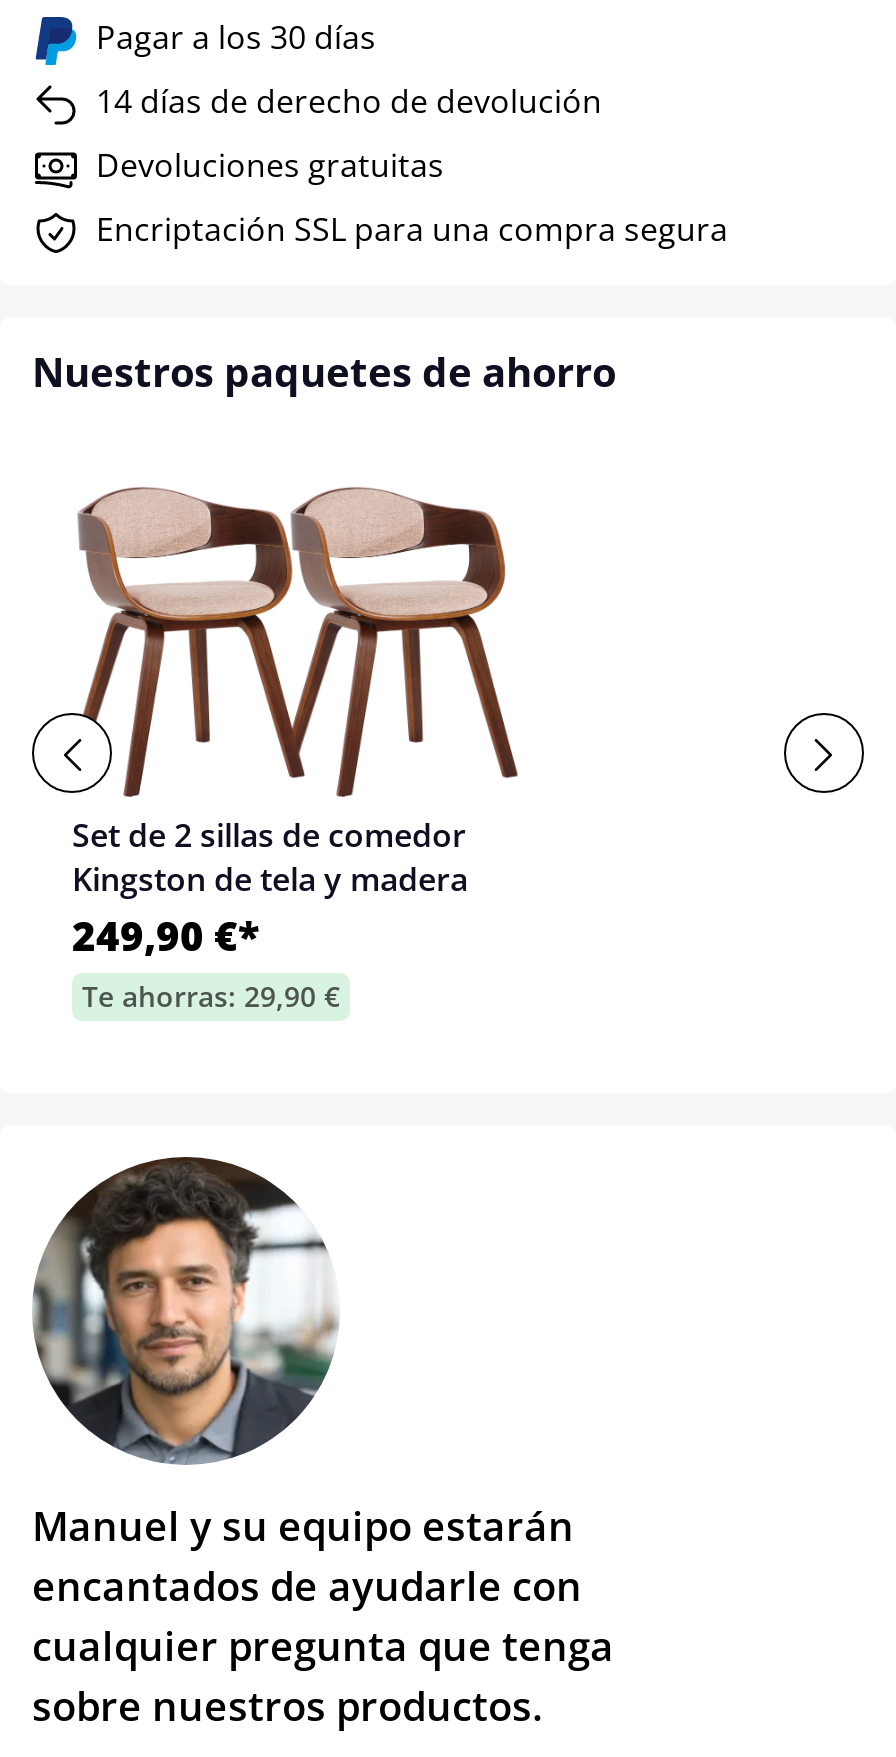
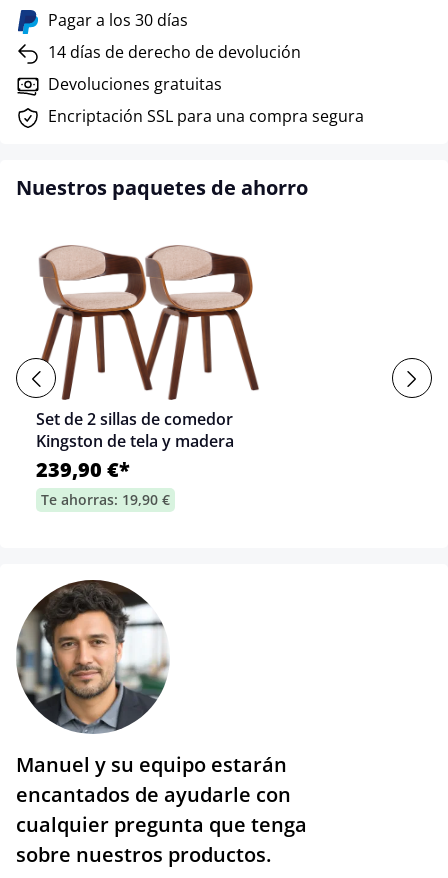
- 249,90 €*
+ 239,90 €*

- Te ahorras: 29,90 €
+ Te ahorras: 19,90 €
